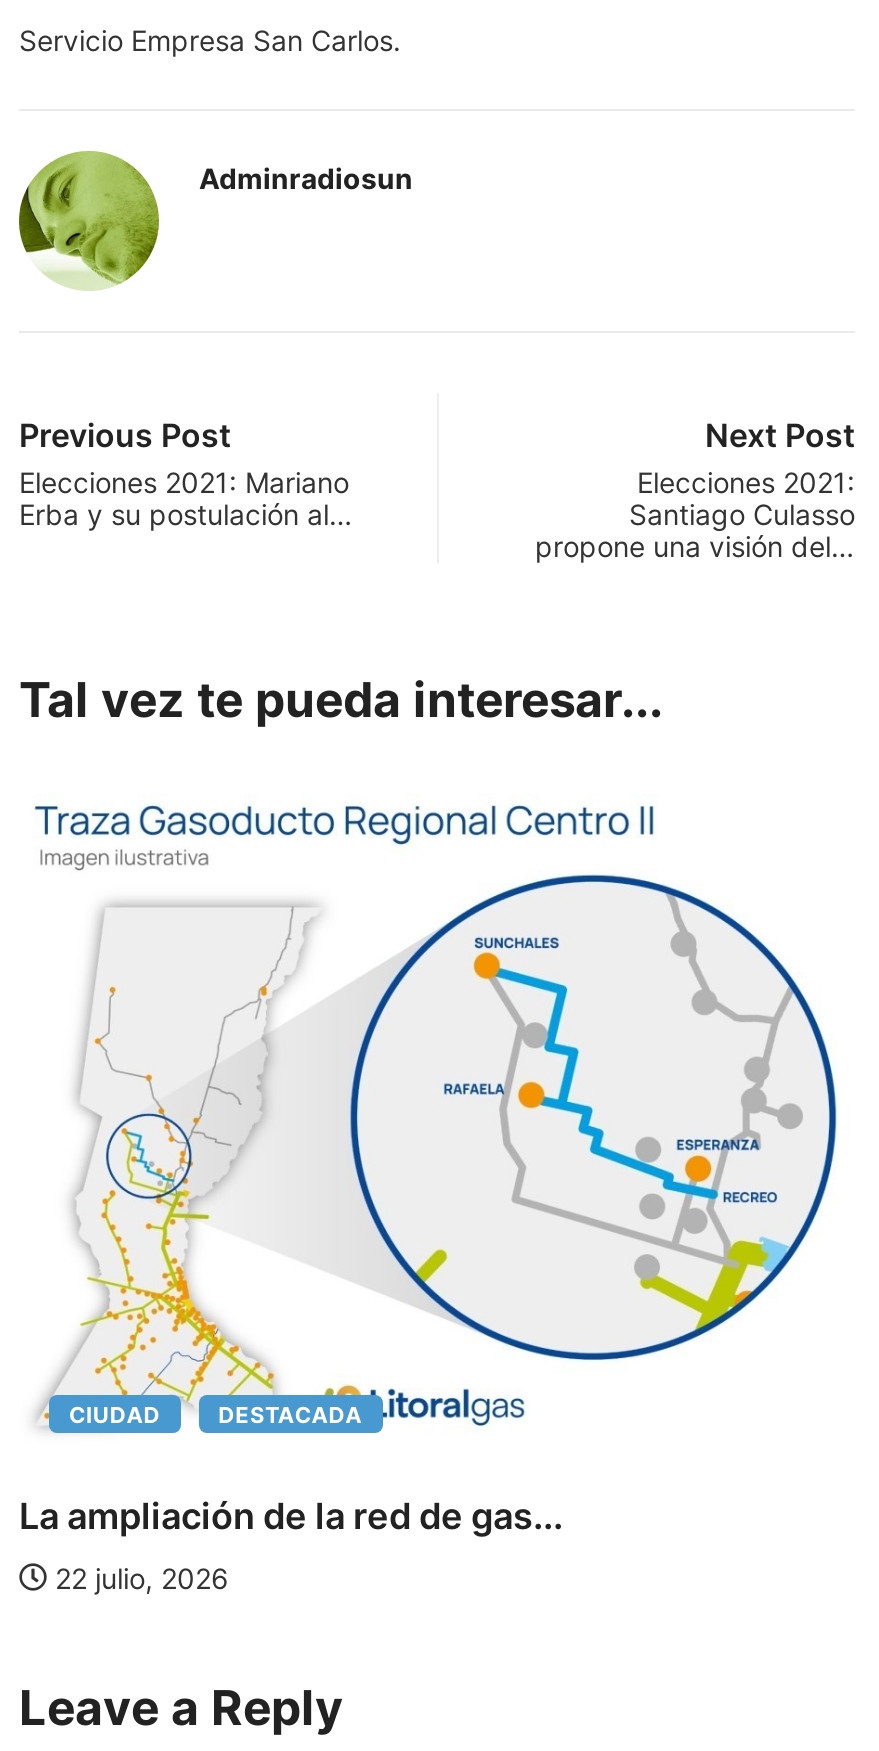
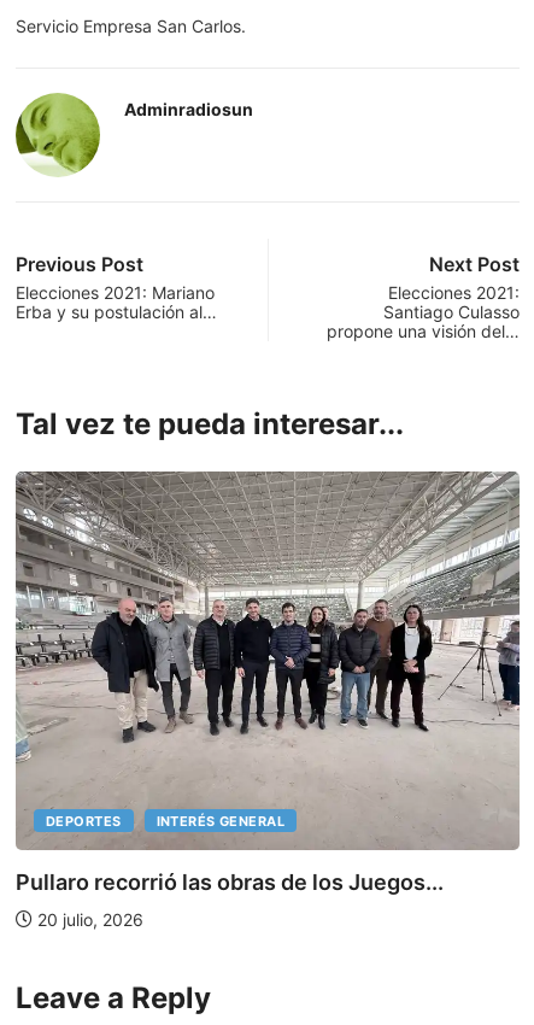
- [image]
- CIUDAD
- DESTACADA
+ [image]
+ DEPORTES
+ INTERÉS GENERAL

- La ampliación de la red de gas...
+ Pullaro recorrió las obras de los Juegos...

- 22 julio, 2026
+ 20 julio, 2026
